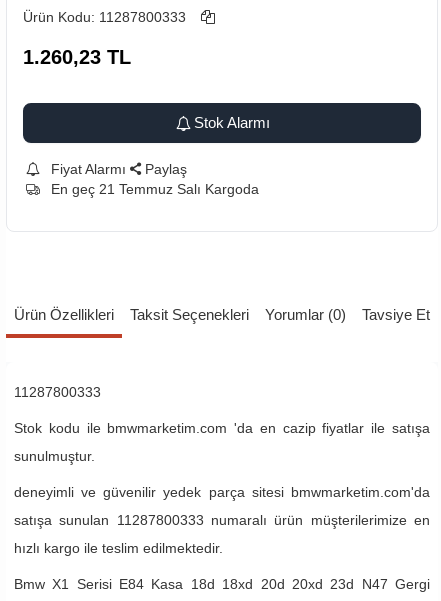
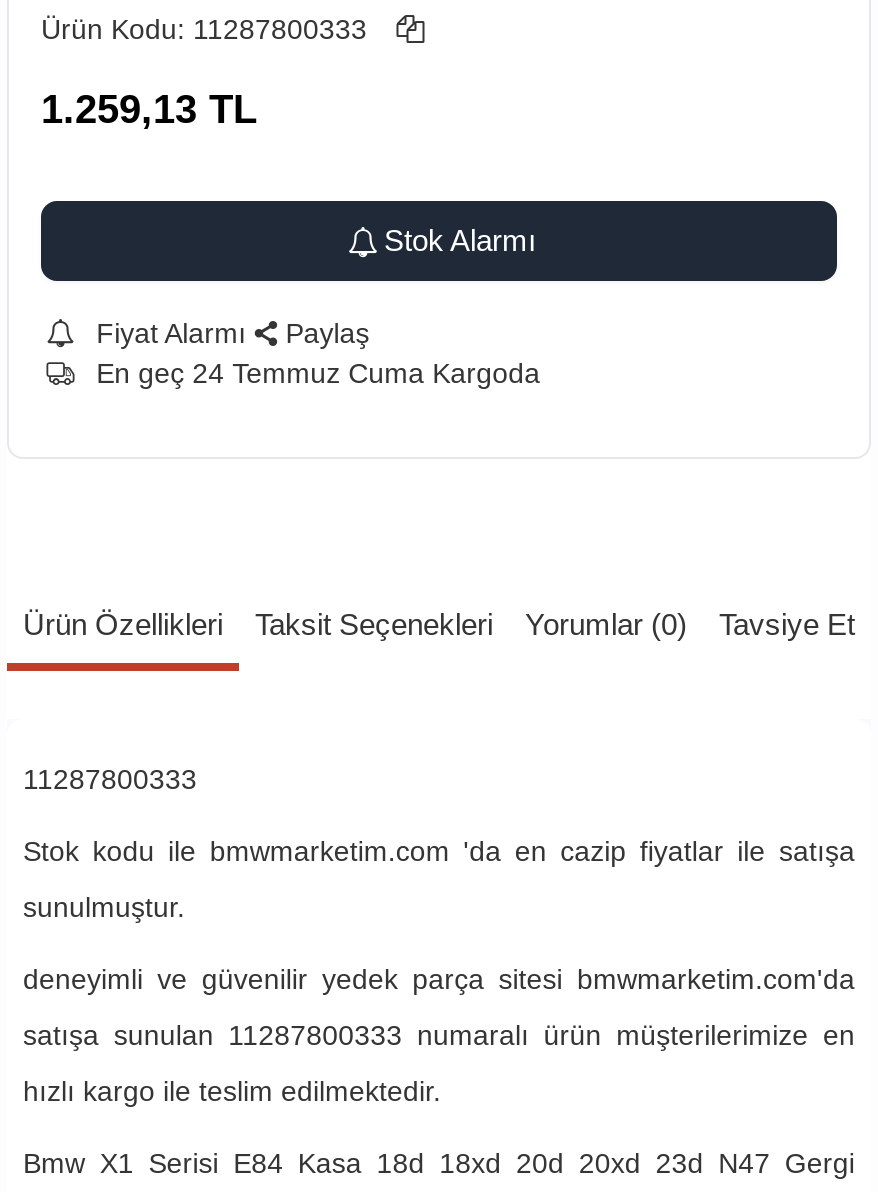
- 1.260,23 TL
+ 1.259,13 TL

- En geç 21 Temmuz Salı Kargoda
+ En geç 24 Temmuz Cuma Kargoda
